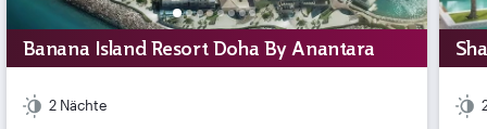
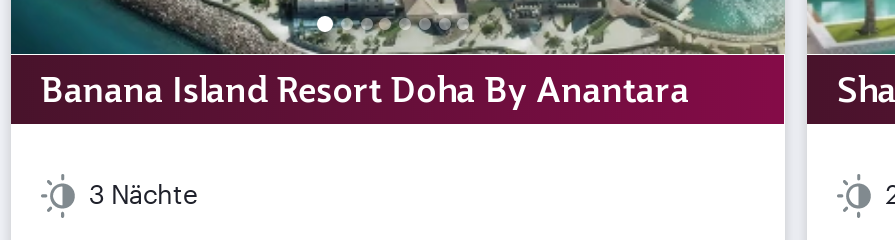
- 2 Nächte
+ 3 Nächte
